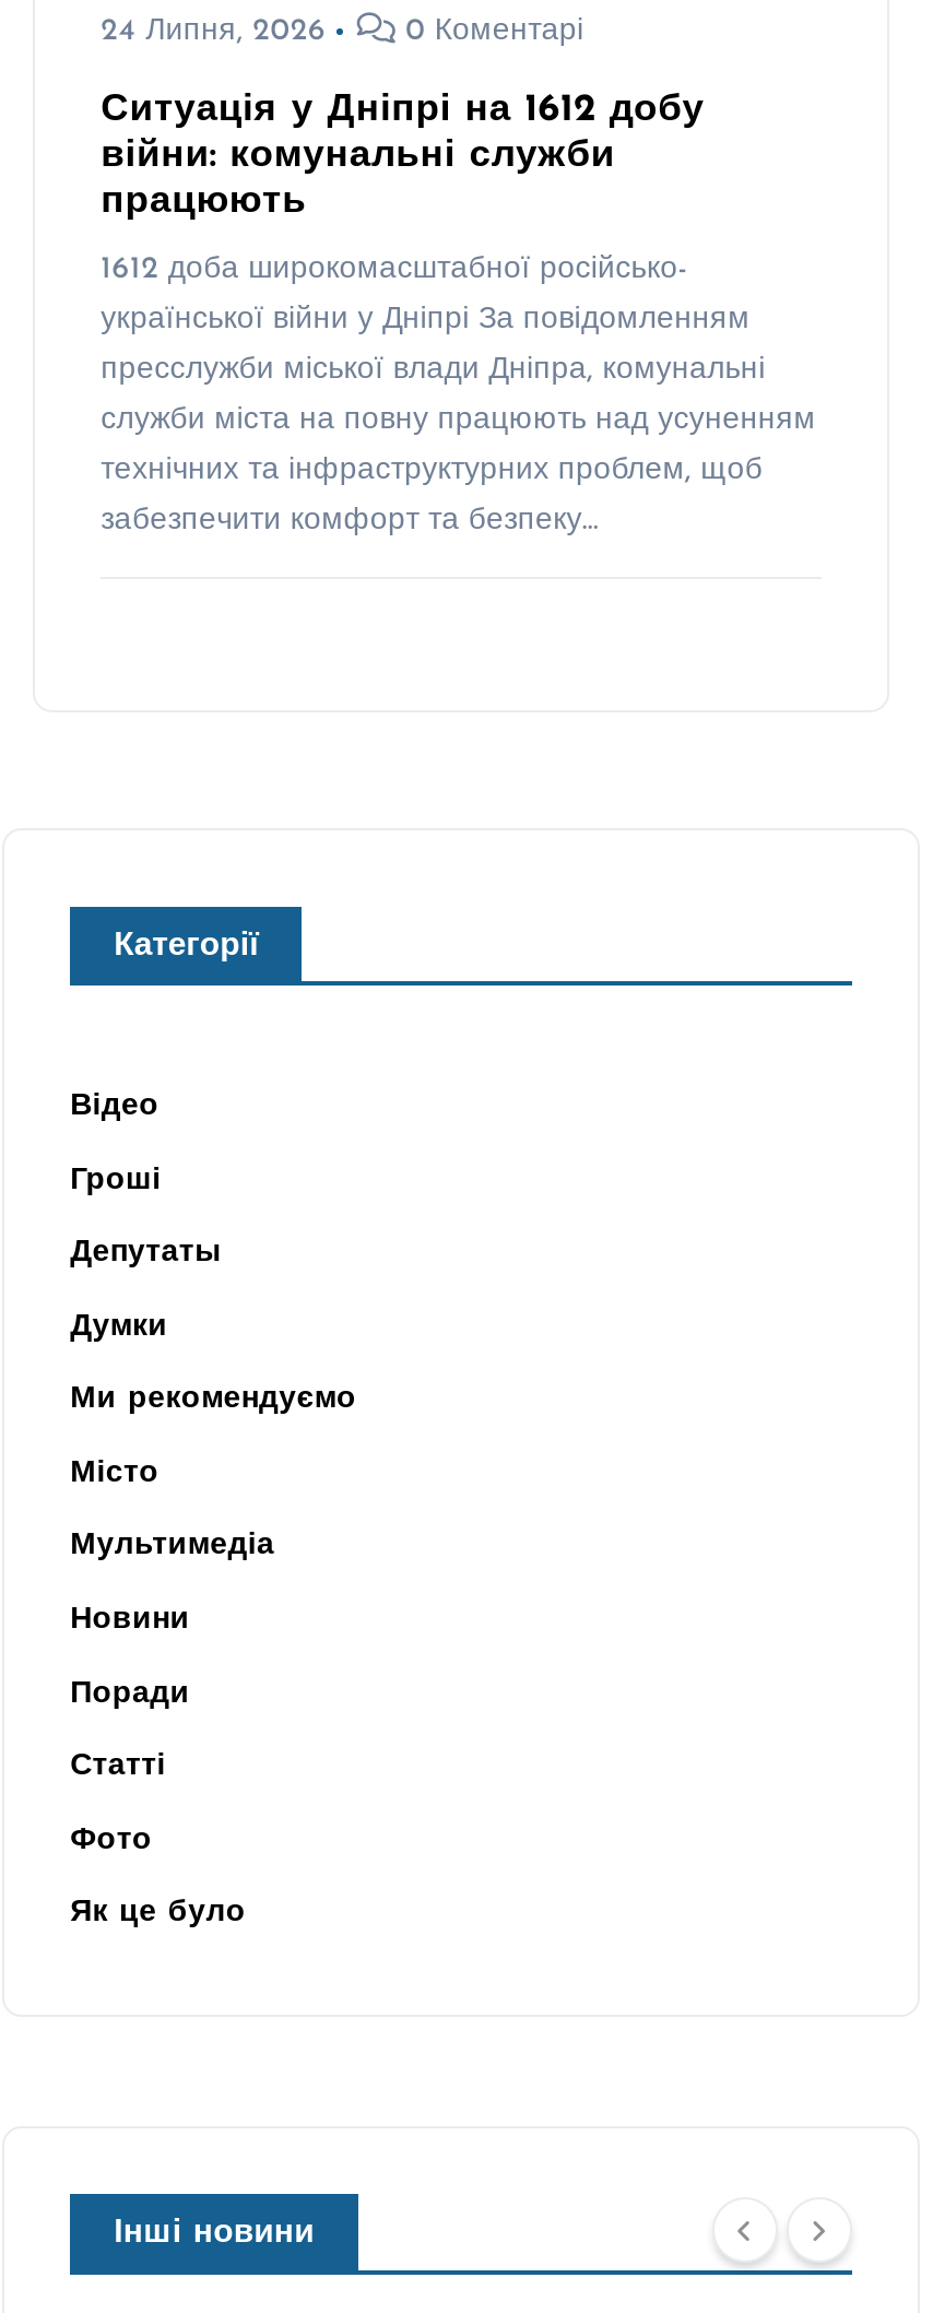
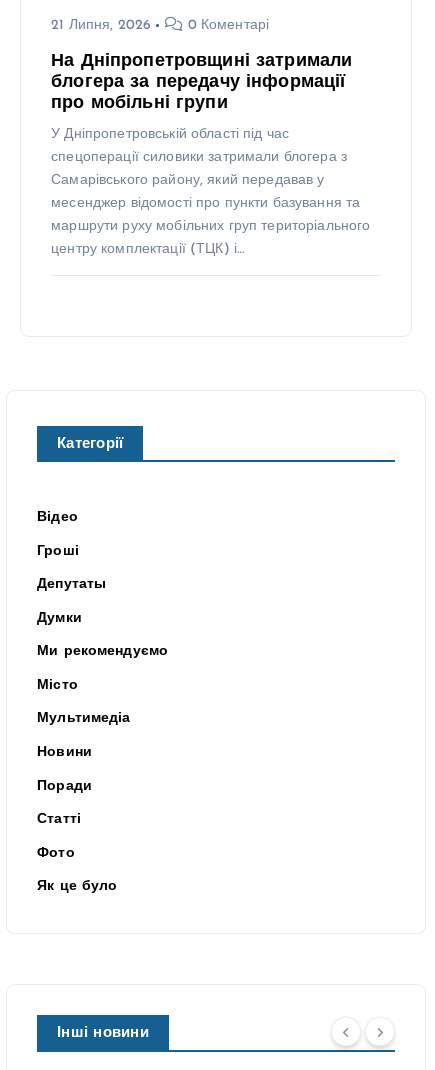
- 24 Липня, 2026
+ 21 Липня, 2026

- Ситуація у Дніпрі на 1612 добу
- війни: комунальні служби
- працюють
+ На Дніпропетровщині затримали
+ блогера за передачу інформації
+ про мобільні групи

- 1612 доба широкомасштабної російсько-
+ У Дніпропетровській області під час

- української війни у Дніпрі За повідомленням
+ спецоперації силовики затримали блогера з

- пресслужби міської влади Дніпра, комунальні
+ Самарівського району, який передавав у

- служби міста на повну працюють над усуненням
+ месенджер відомості про пункти базування та

- технічних та інфраструктурних проблем, щоб
+ маршрути руху мобільних груп територіального

- забезпечити комфорт та безпеку…
+ центру комплектації (ТЦК) і…
